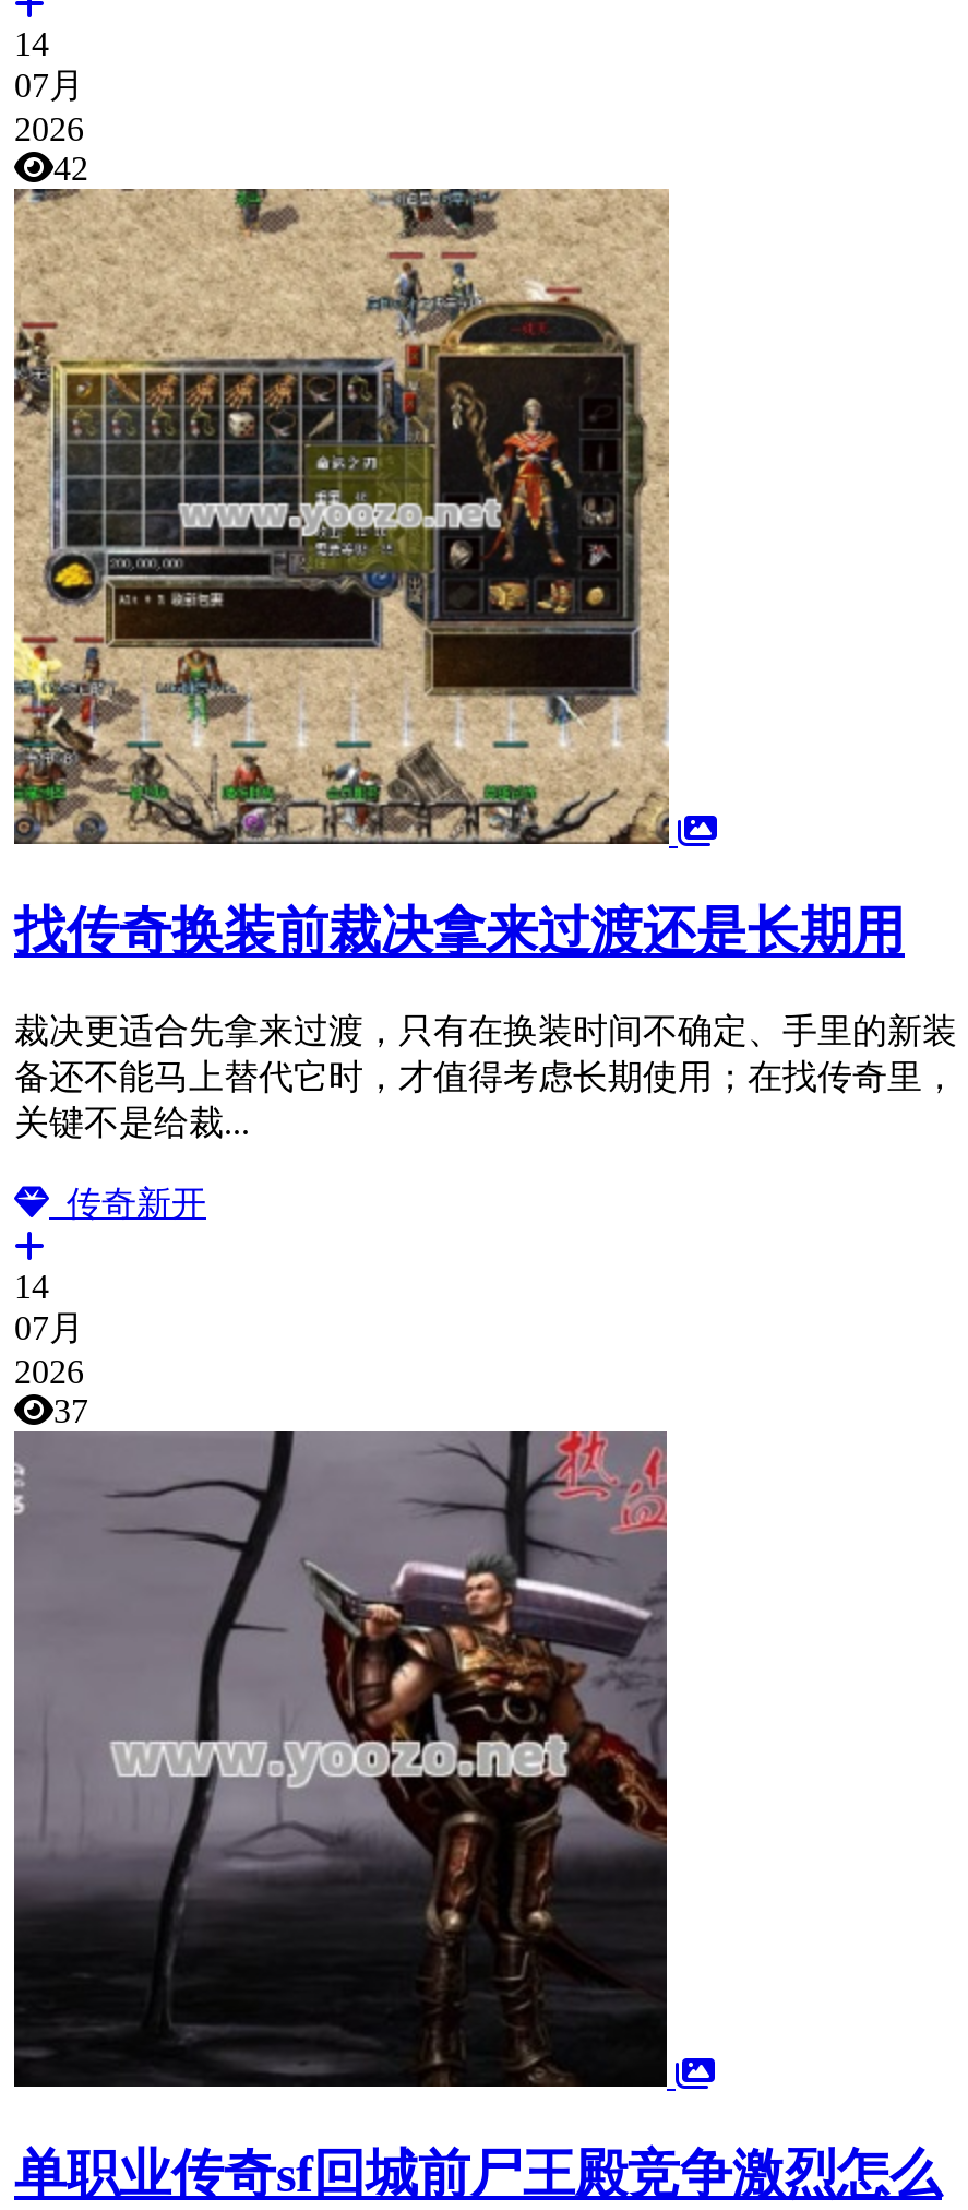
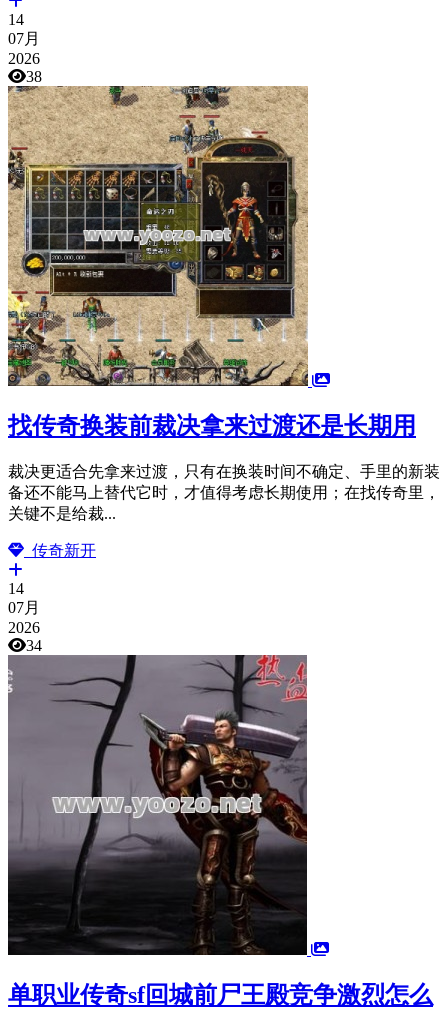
- 42
+ 38

- 37
+ 34
